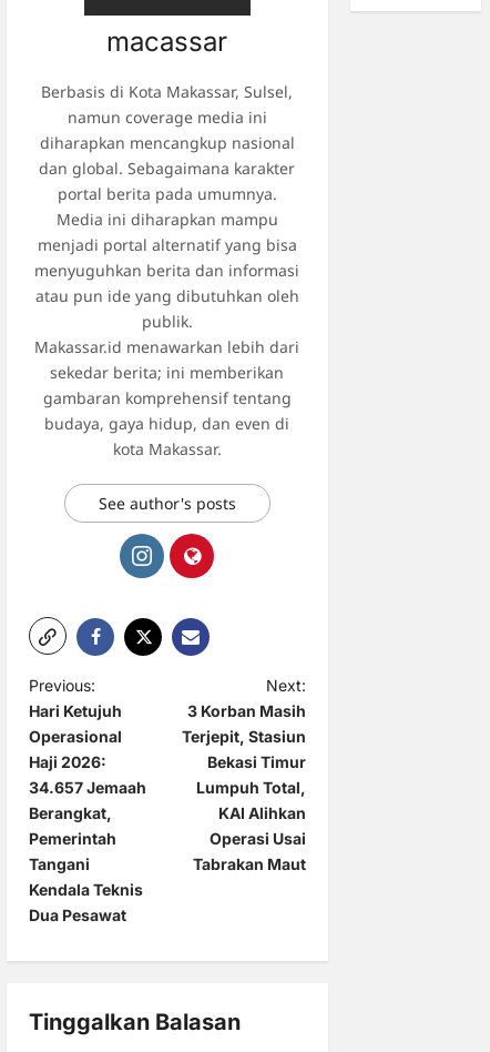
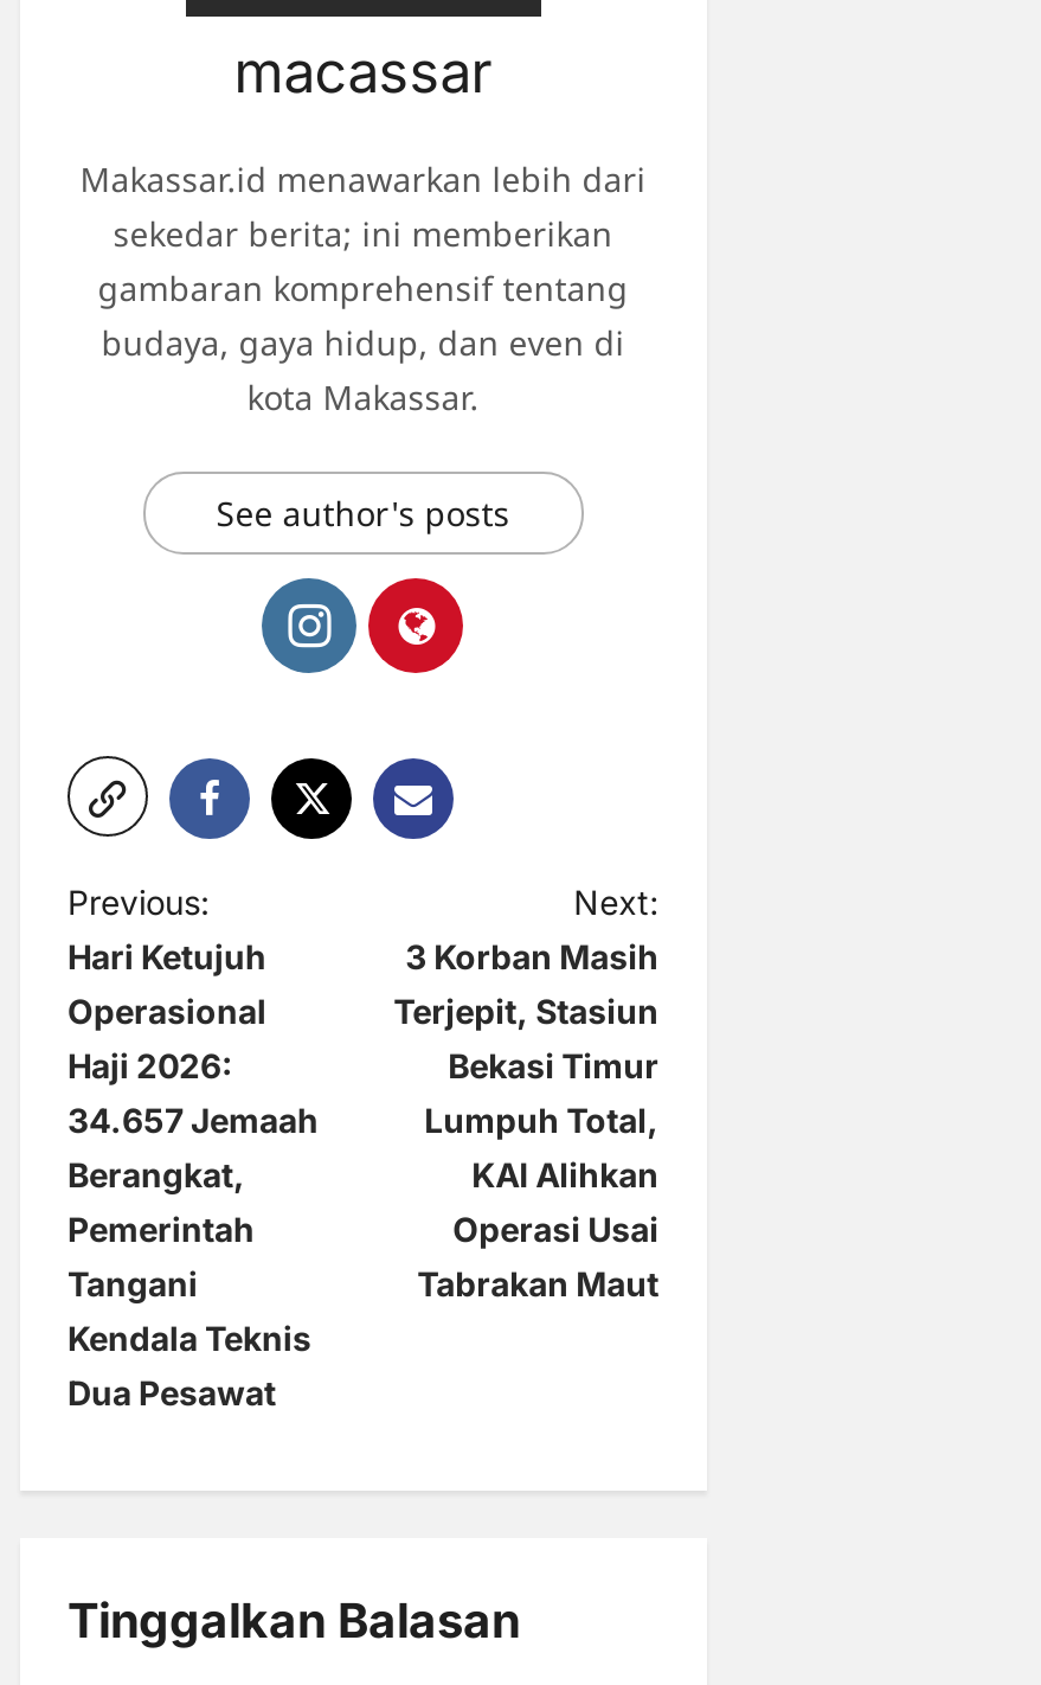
- Berbasis di Kota Makassar, Sulsel,
- namun coverage media ini
- diharapkan mencangkup nasional
- dan global. Sebagaimana karakter
- portal berita pada umumnya.
- Media ini diharapkan mampu
- menjadi portal alternatif yang bisa
- menyuguhkan berita dan informasi
- atau pun ide yang dibutuhkan oleh
- publik.
